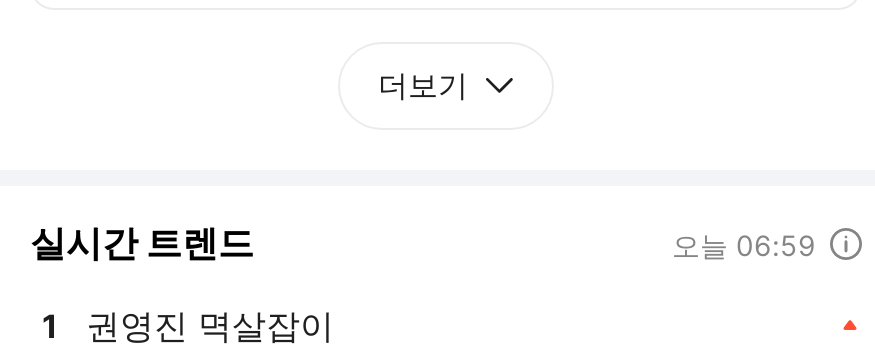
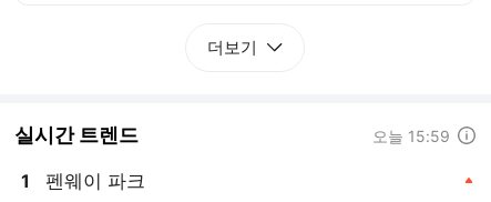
- 오늘 06:59
+ 오늘 15:59

- 권영진 멱살잡이
+ 펜웨이 파크
